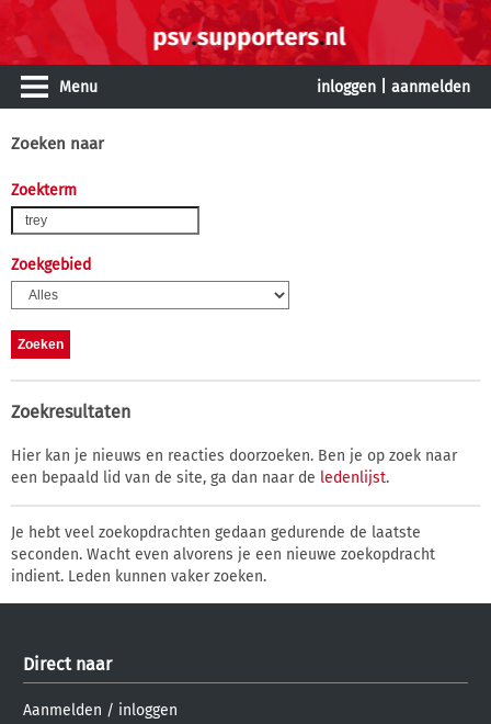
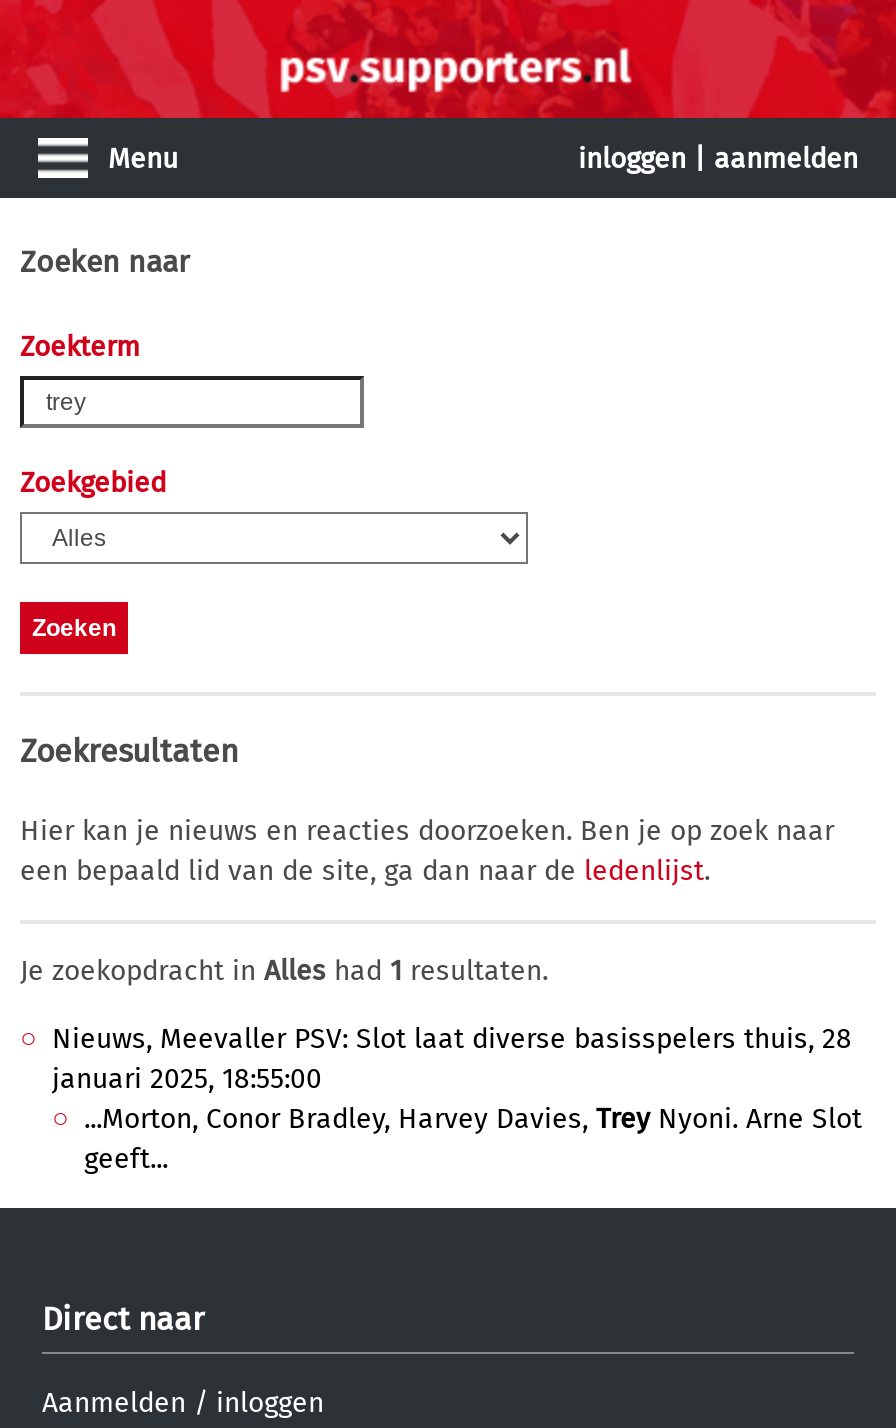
- Je hebt veel zoekopdrachten gedaan gedurende de laatste
- seconden. Wacht even alvorens je een nieuwe zoekopdracht
- indient. Leden kunnen vaker zoeken.
+ Je zoekopdracht in Alles had 1 resultaten.
+ Nieuws, Meevaller PSV: Slot laat diverse basisspelers thuis, 28
+ januari 2025, 18:55:00
+ ...Morton, Conor Bradley, Harvey Davies, Trey Nyoni. Arne Slot
+ geeft...
